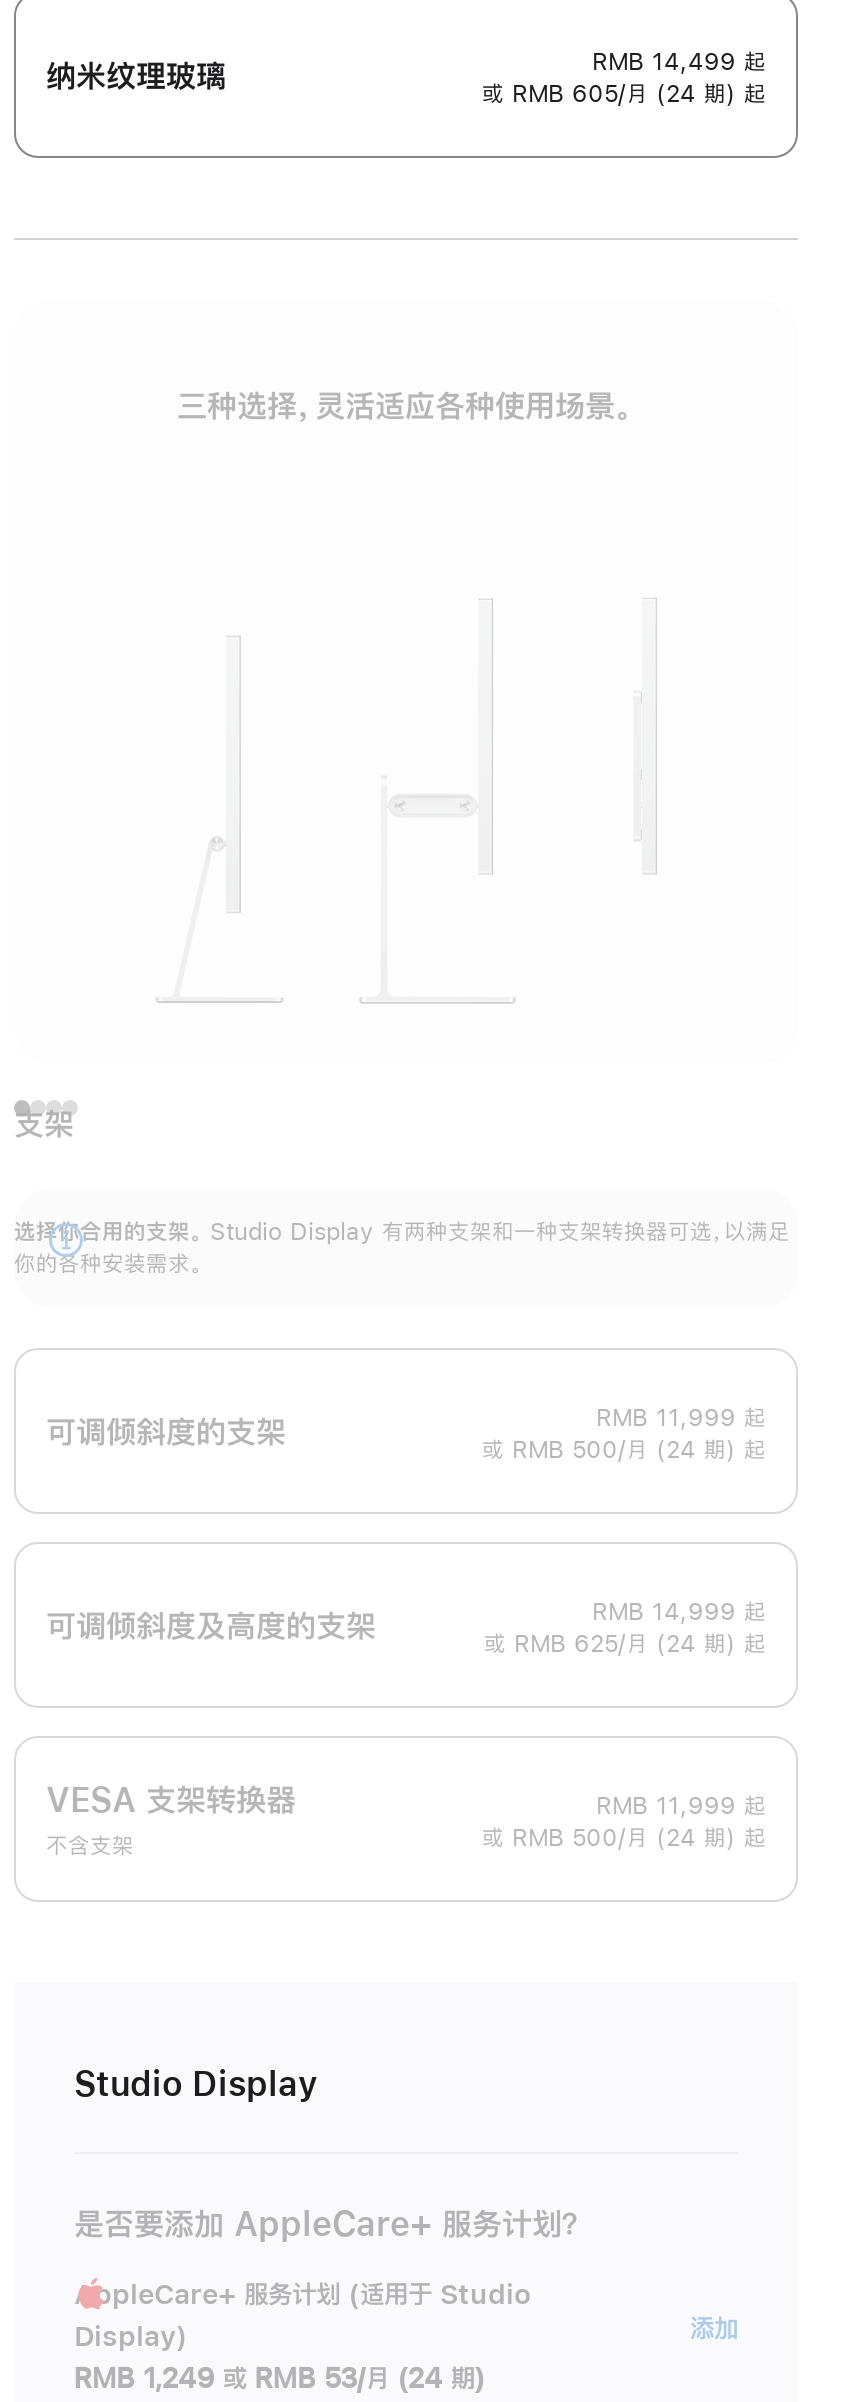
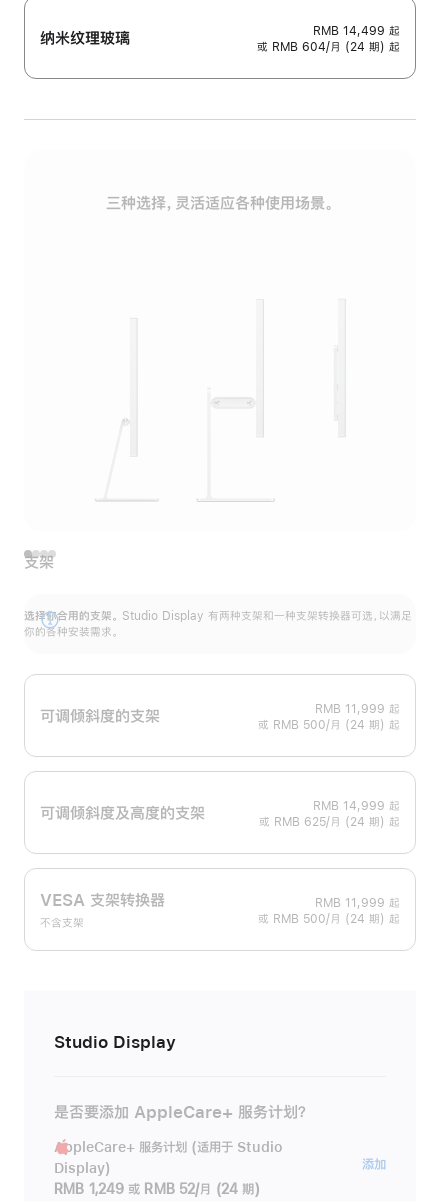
- 或 RMB 605/月 (24 期) 起
+ 或 RMB 604/月 (24 期) 起

- RMB 1,249 或 RMB 53/月 (24 期)
+ RMB 1,249 或 RMB 52/月 (24 期)
